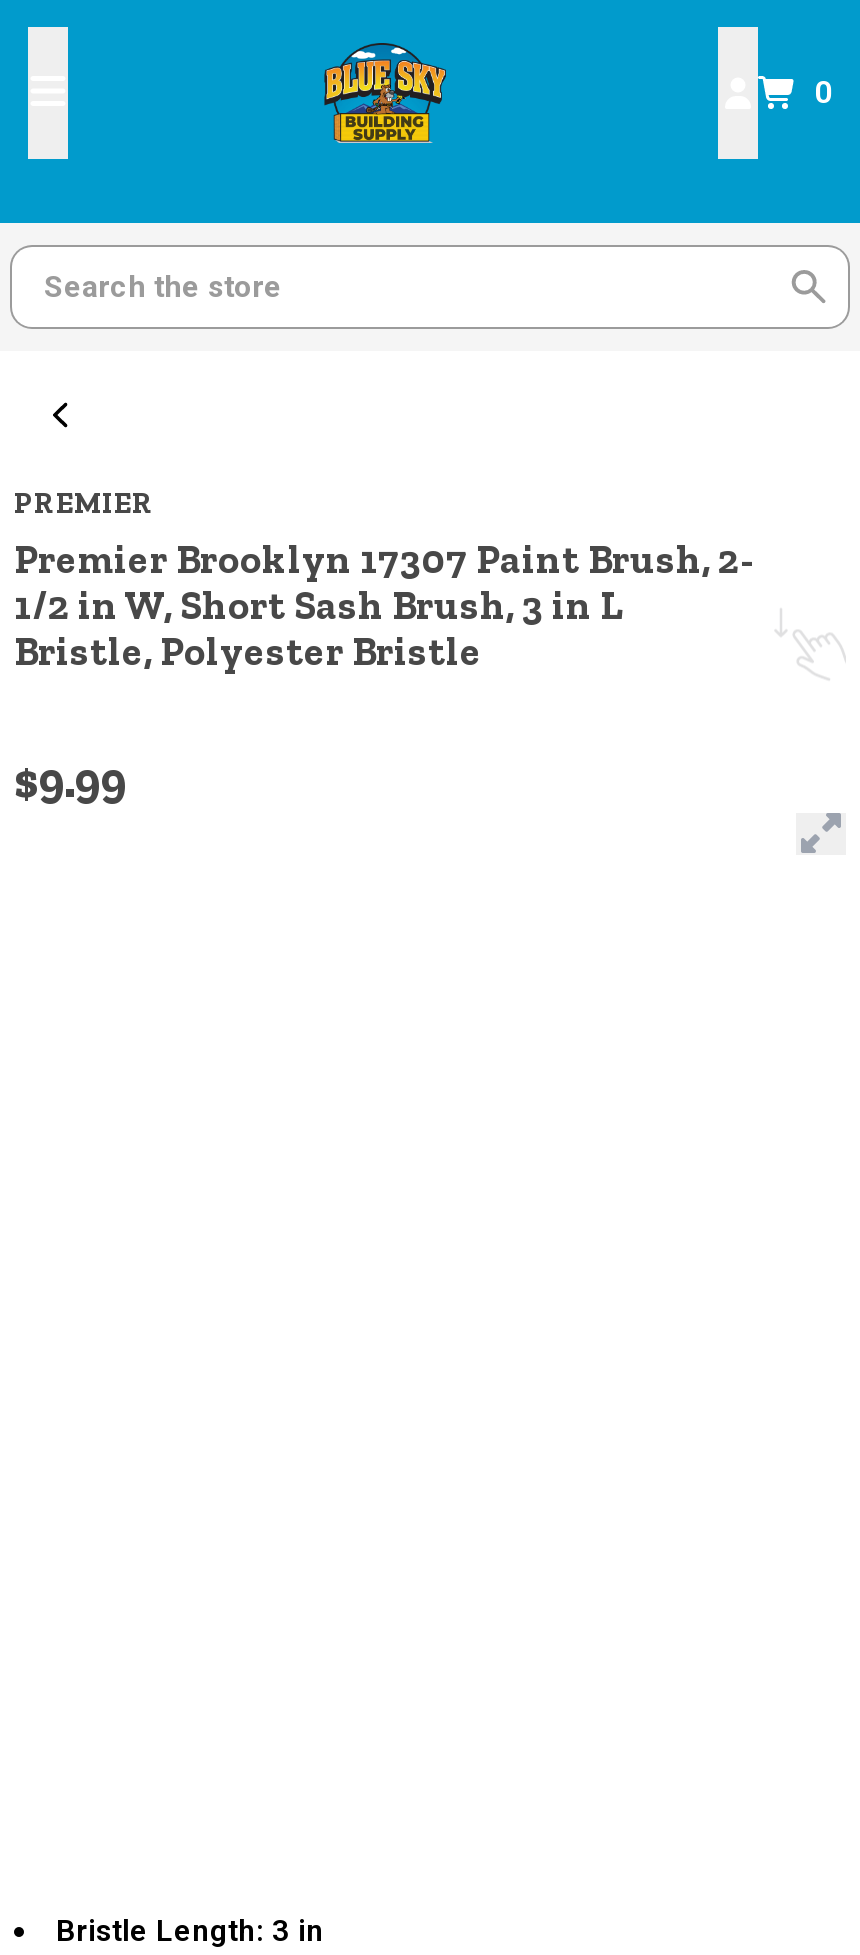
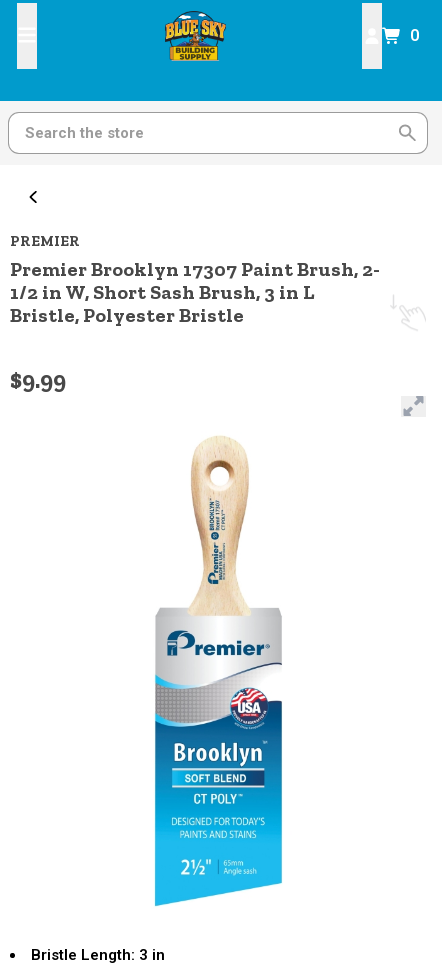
+ [image]
